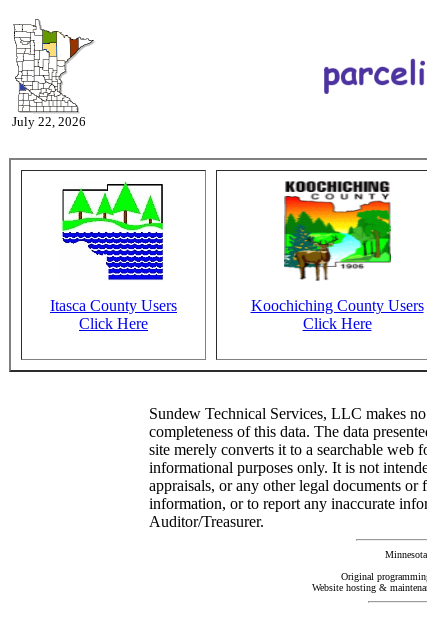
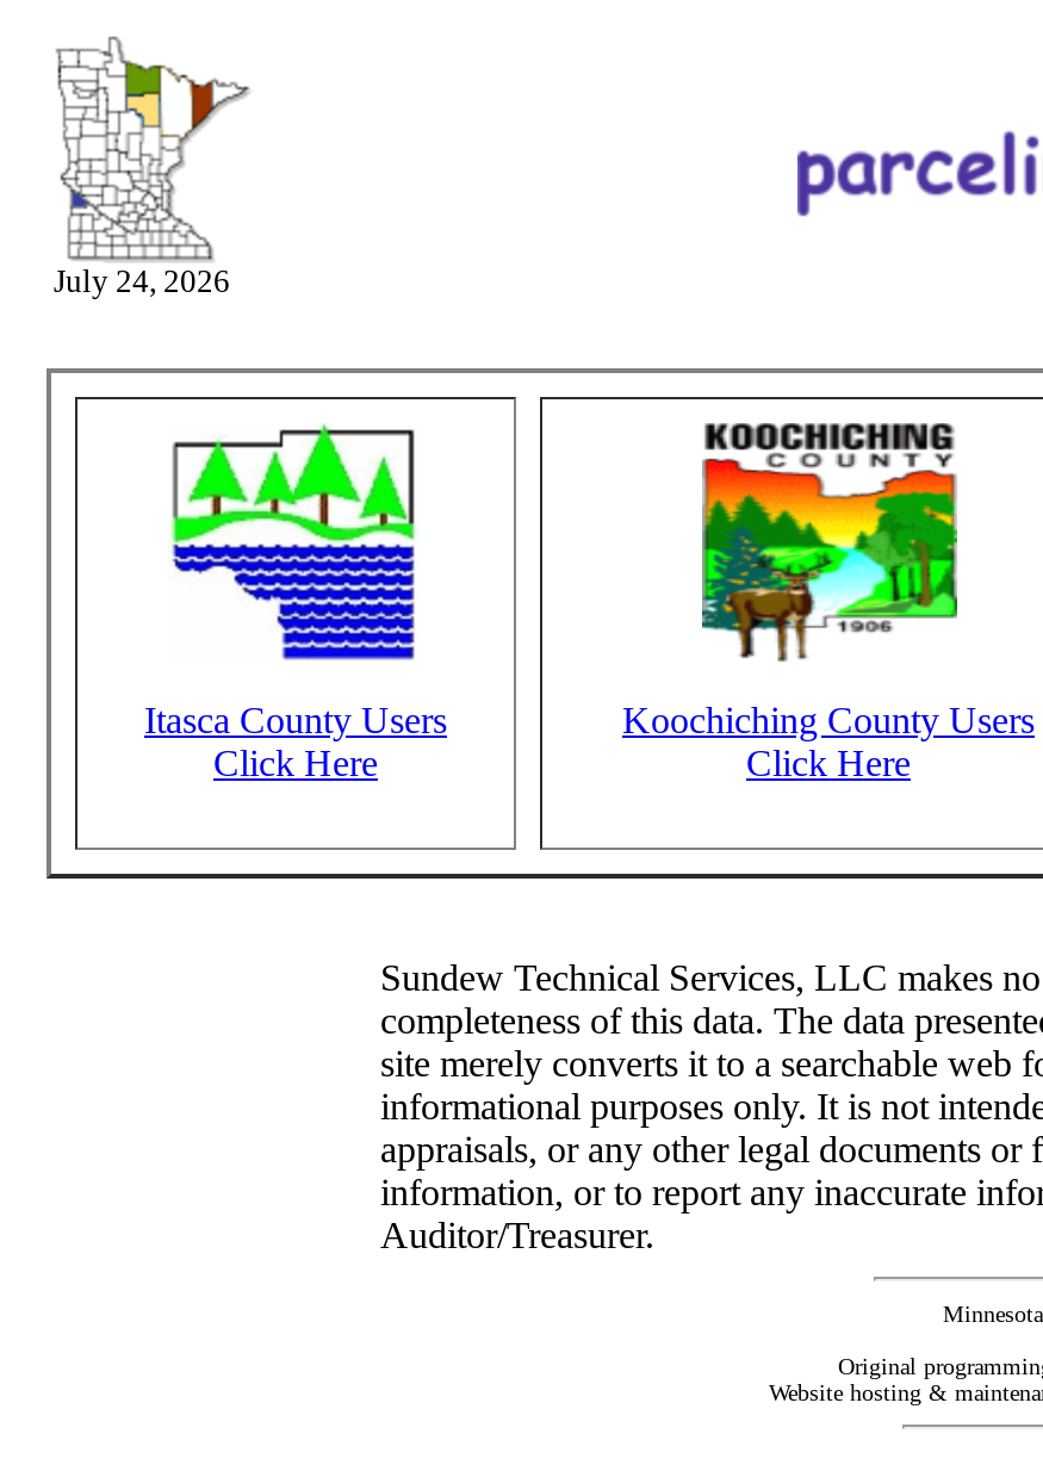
- July 22, 2026
+ July 24, 2026
